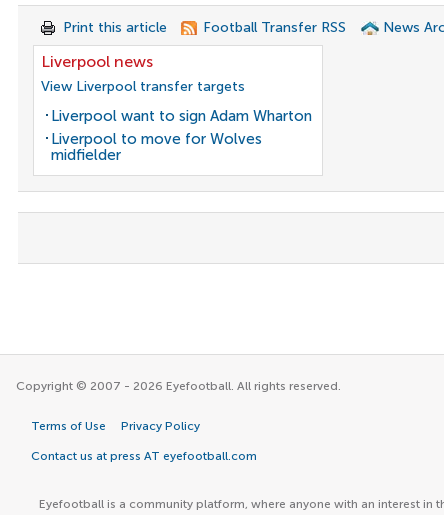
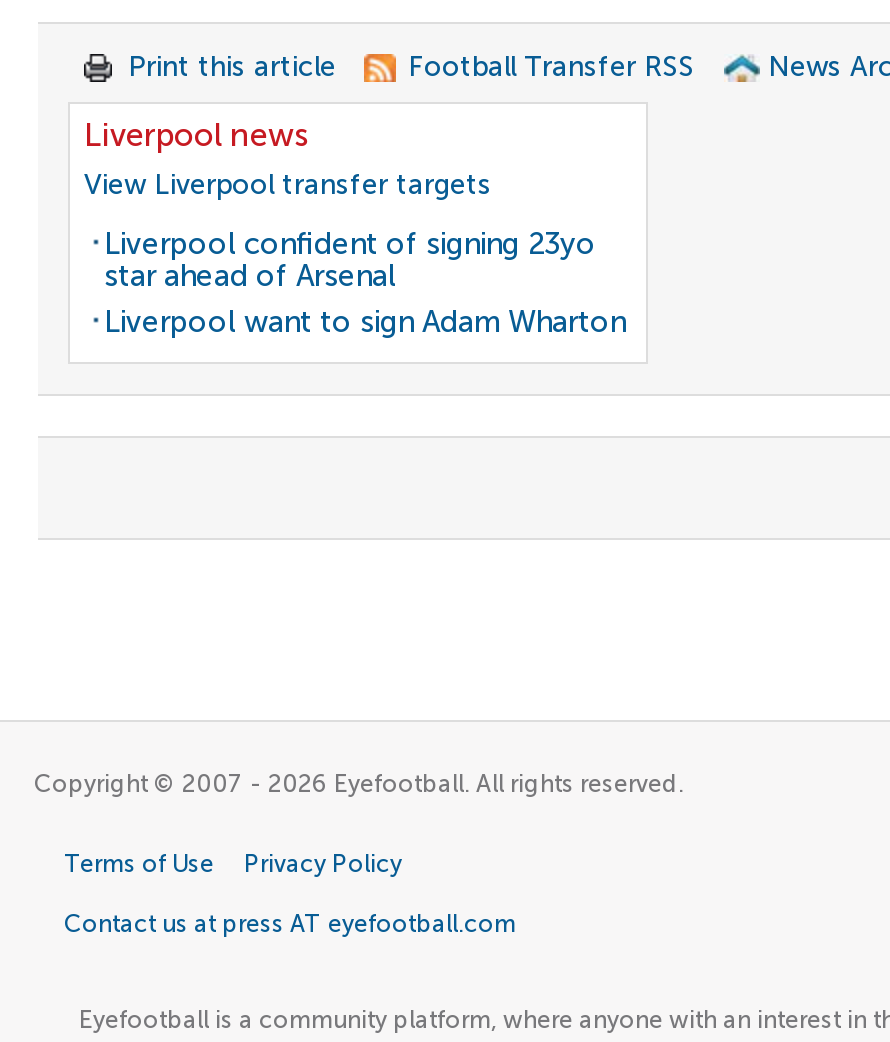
+ Liverpool confident of signing 23yo
+ star ahead of Arsenal

moved down: Liverpool want to sign Adam Wharton

- Liverpool to move for Wolves
- midfielder
